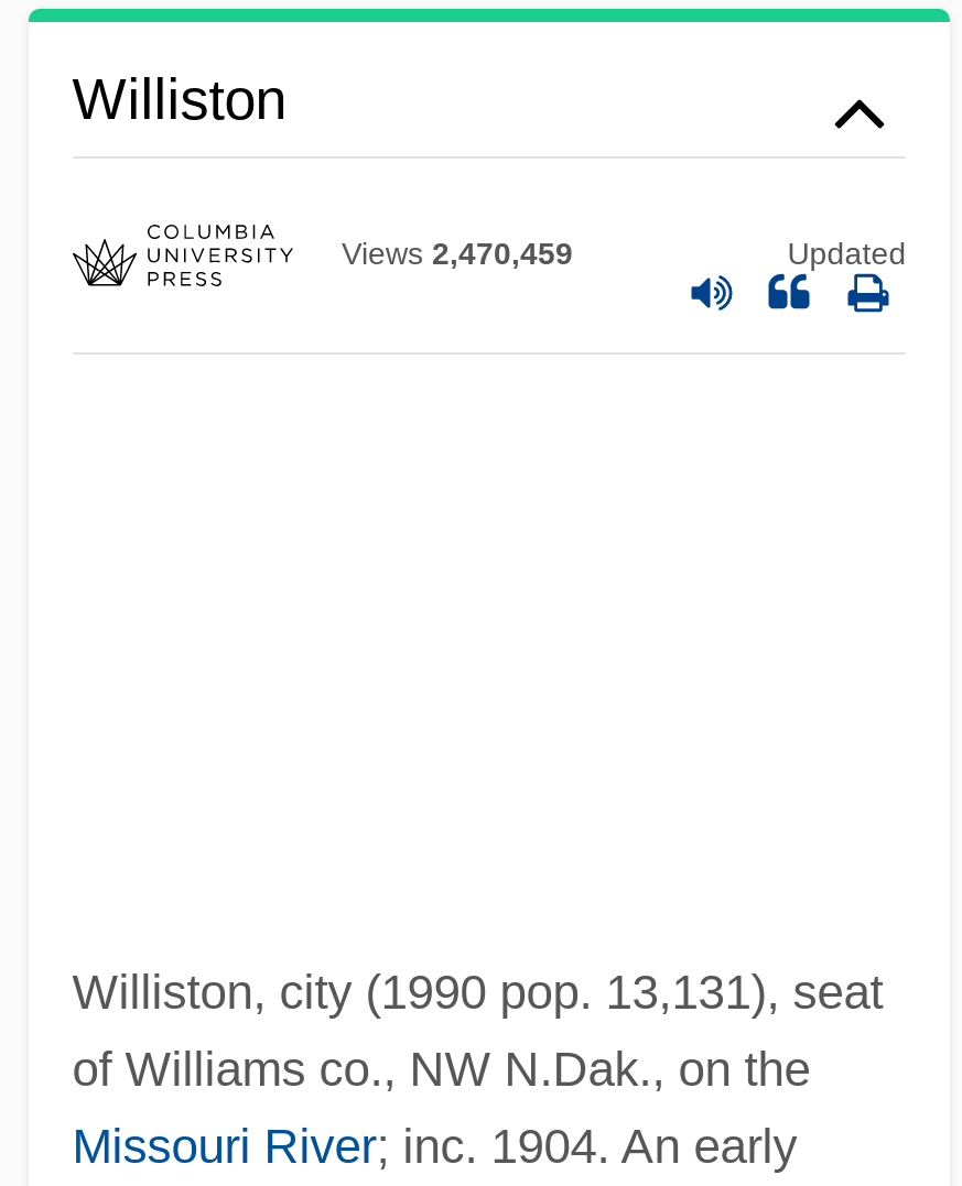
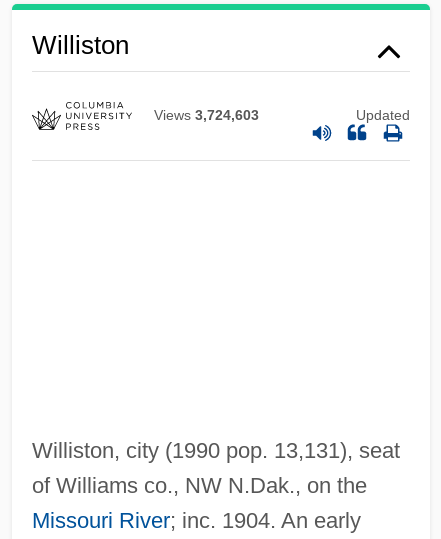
- Views 2,470,459
+ Views 3,724,603
